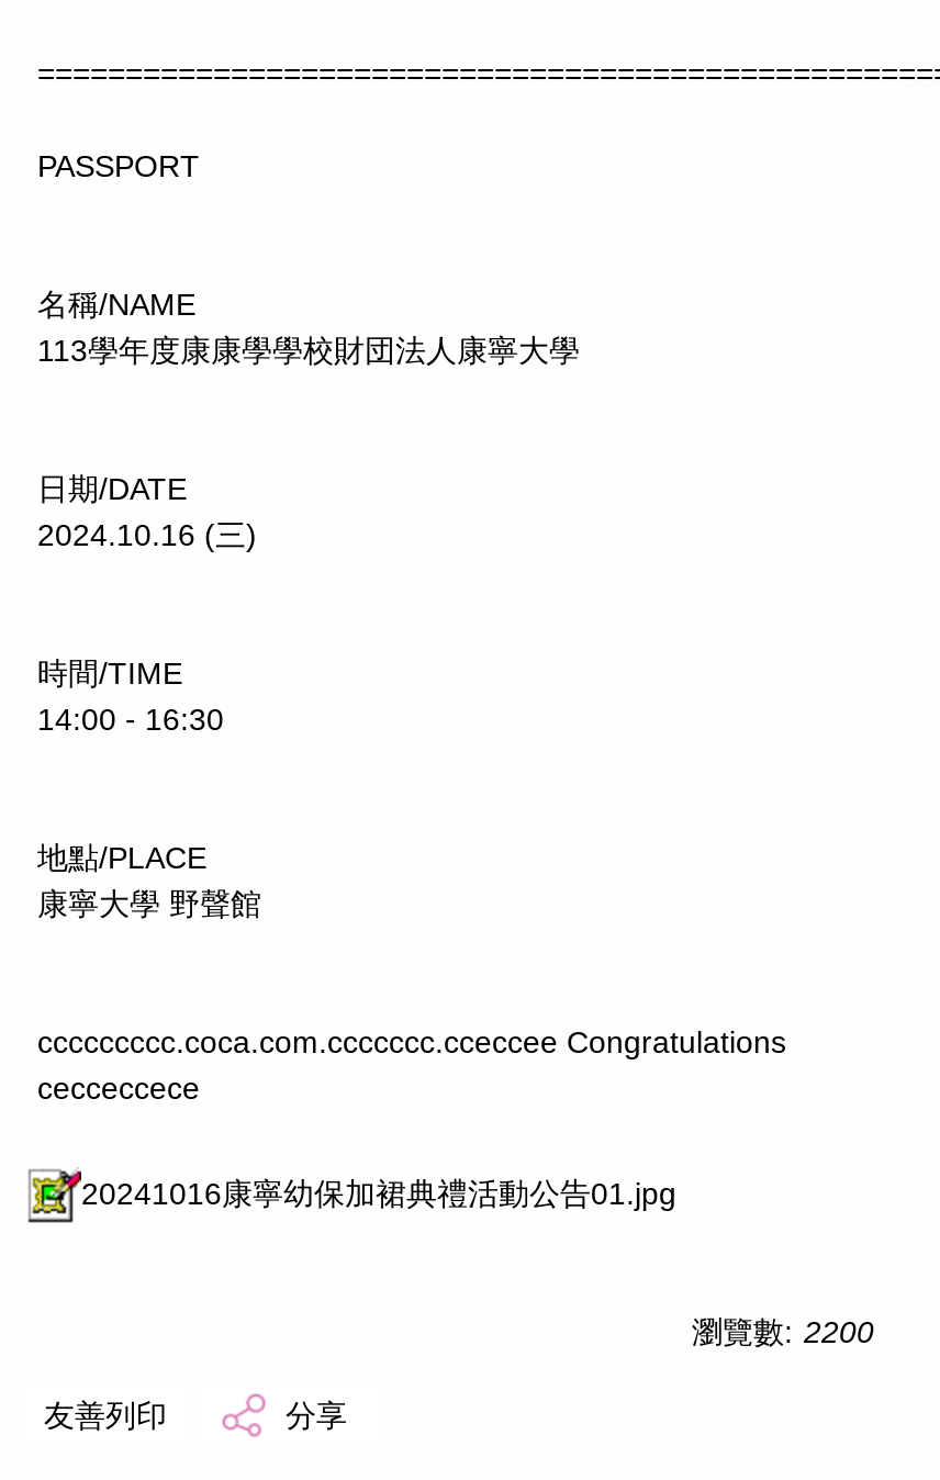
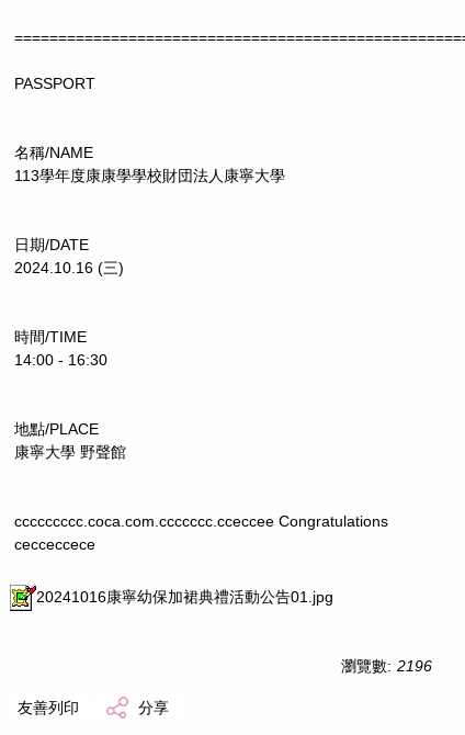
- 瀏覽數: 2200
+ 瀏覽數: 2196
